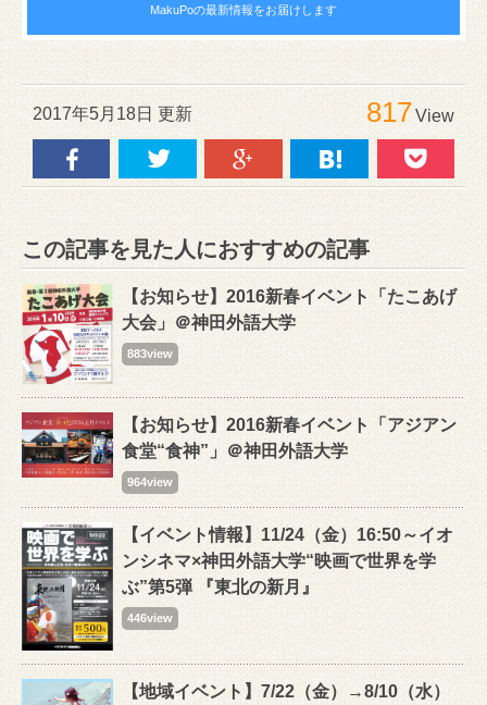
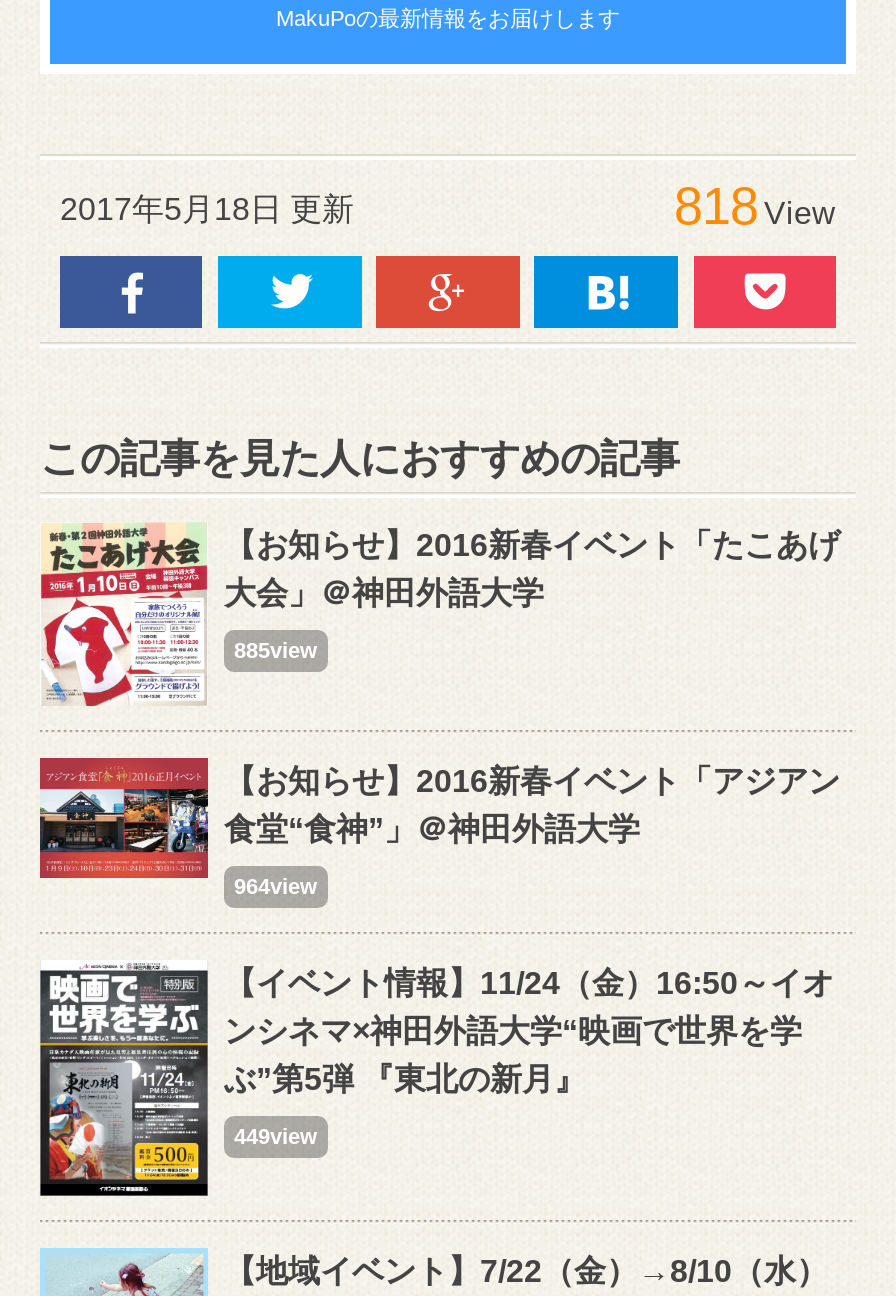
- 817 View
+ 818 View

- 883view
+ 885view

- 446view
+ 449view
